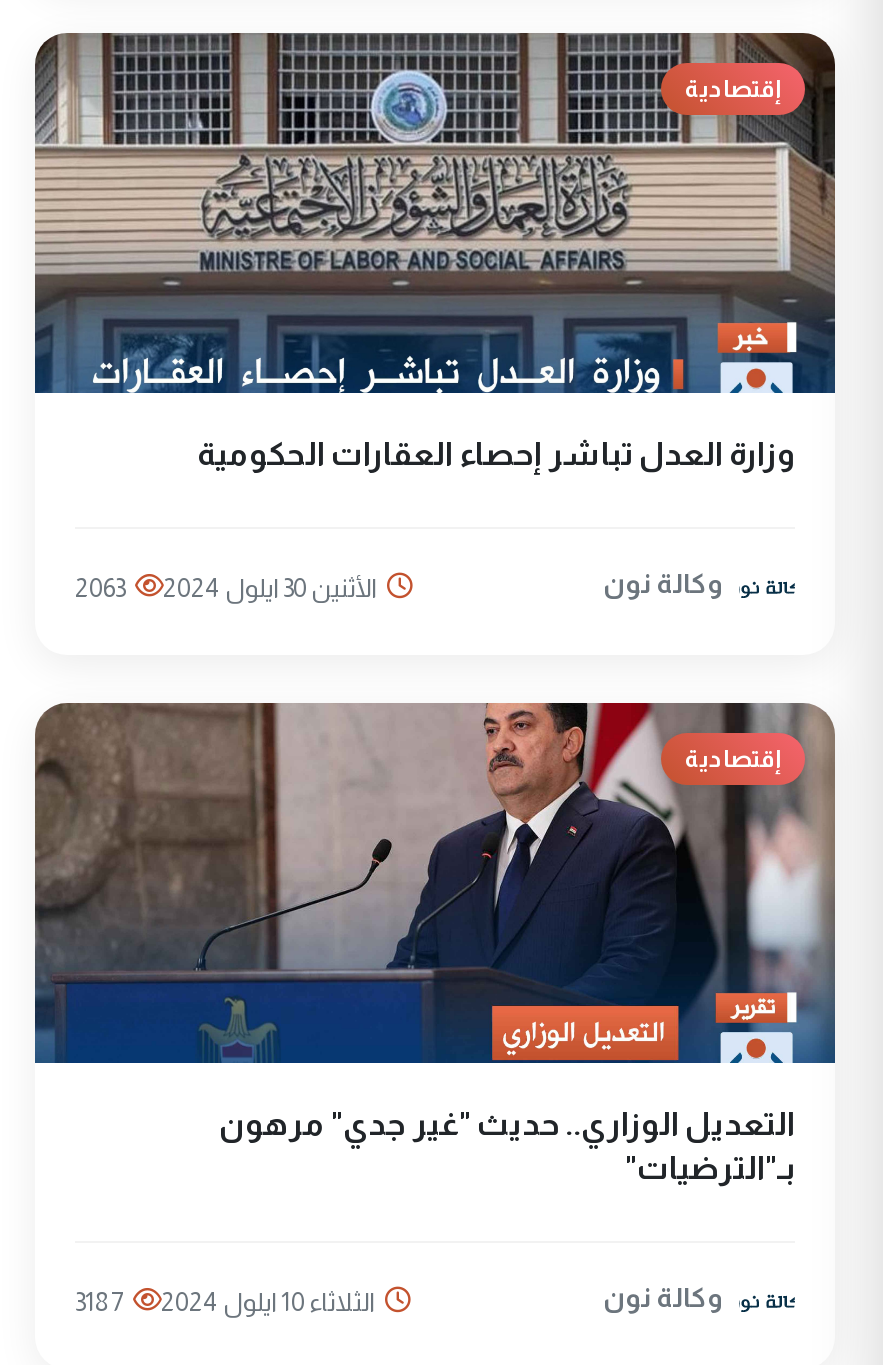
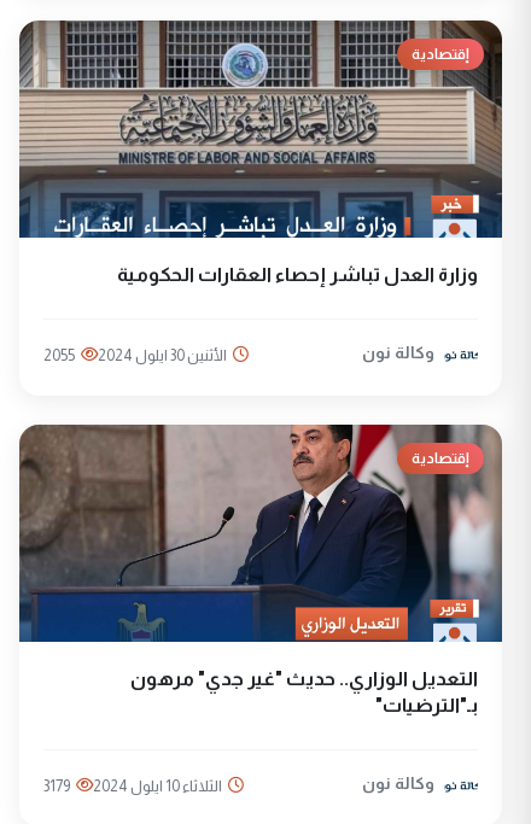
- 2063
+ 2055

- 3187
+ 3179
